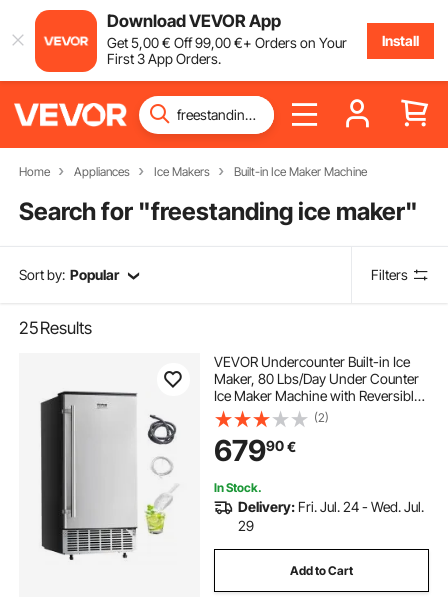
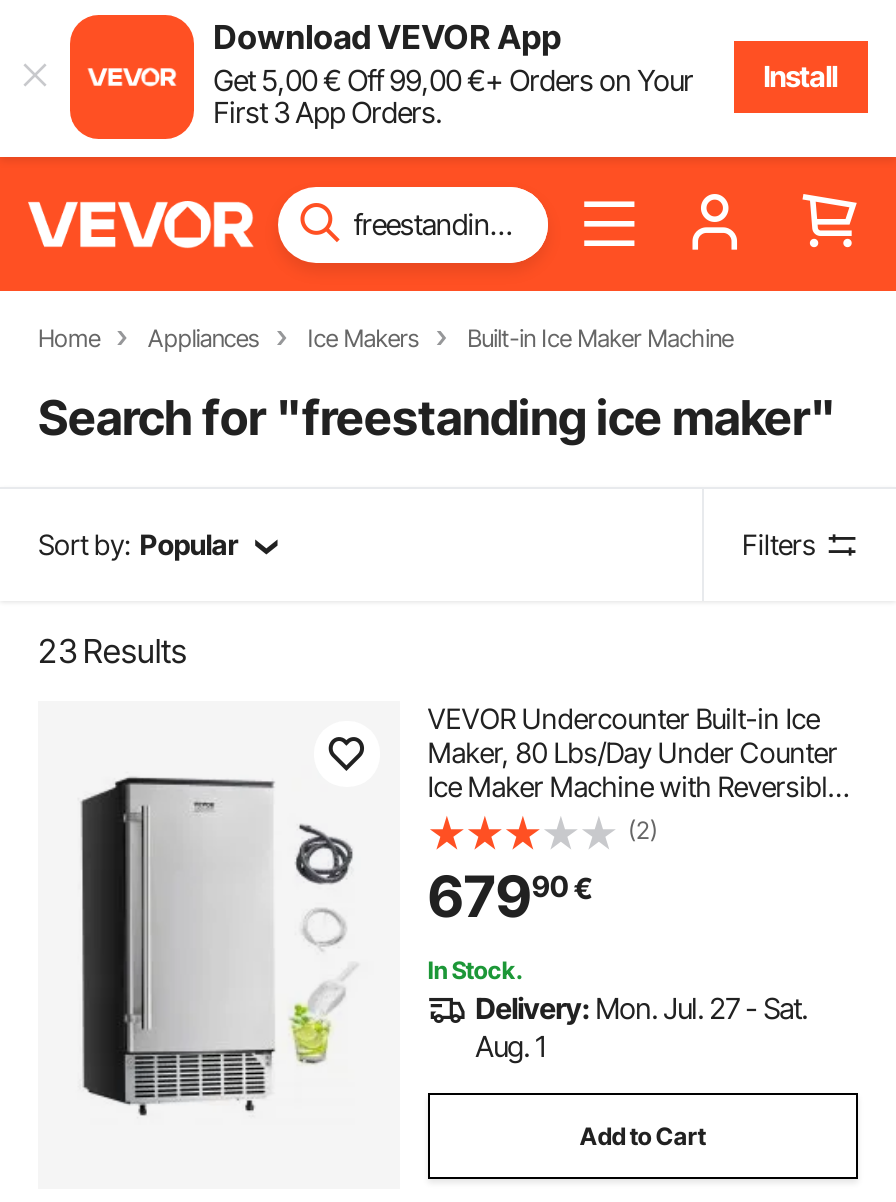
- 25 Results
+ 23 Results

- Delivery: Fri. Jul. 24 - Wed. Jul.
- 29
+ Delivery: Mon. Jul. 27 - Sat.
+ Aug. 1
